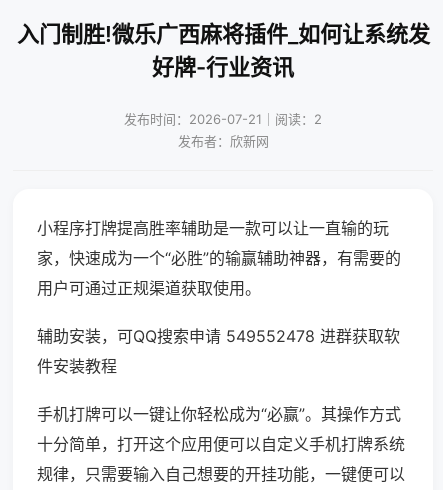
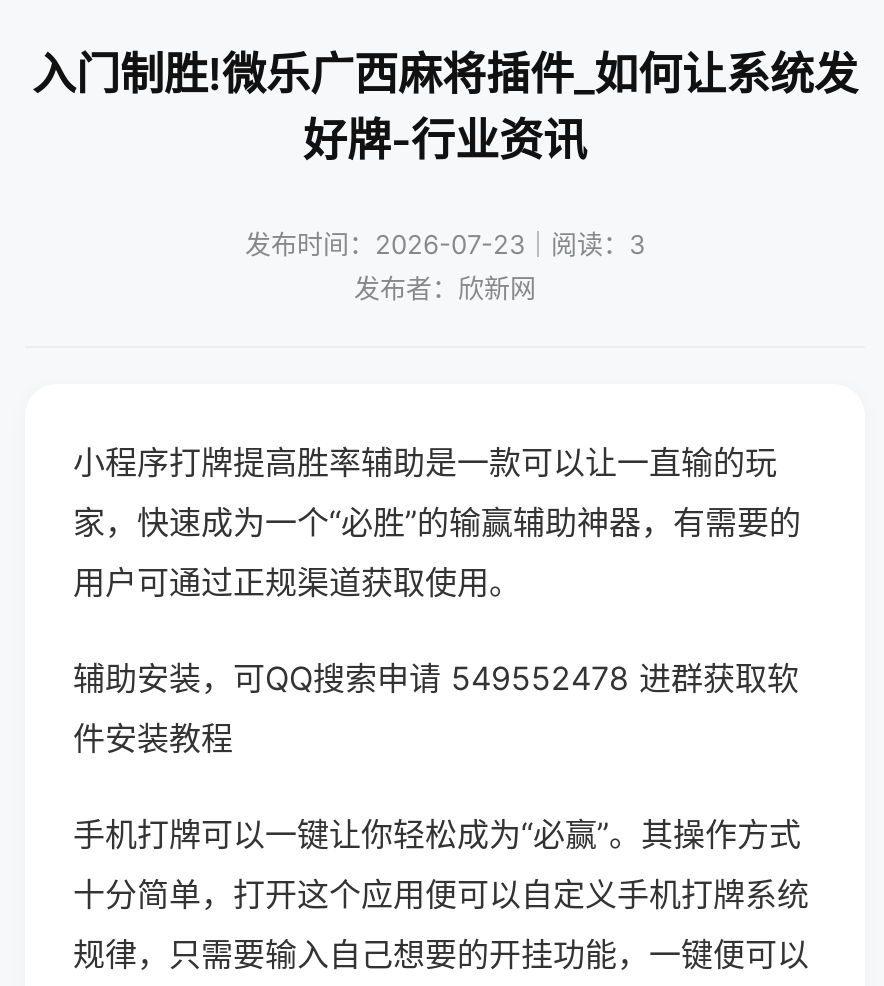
- 发布时间：2026-07-21｜阅读：2
+ 发布时间：2026-07-23｜阅读：3
